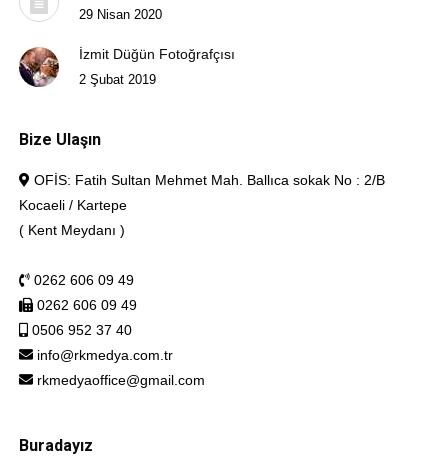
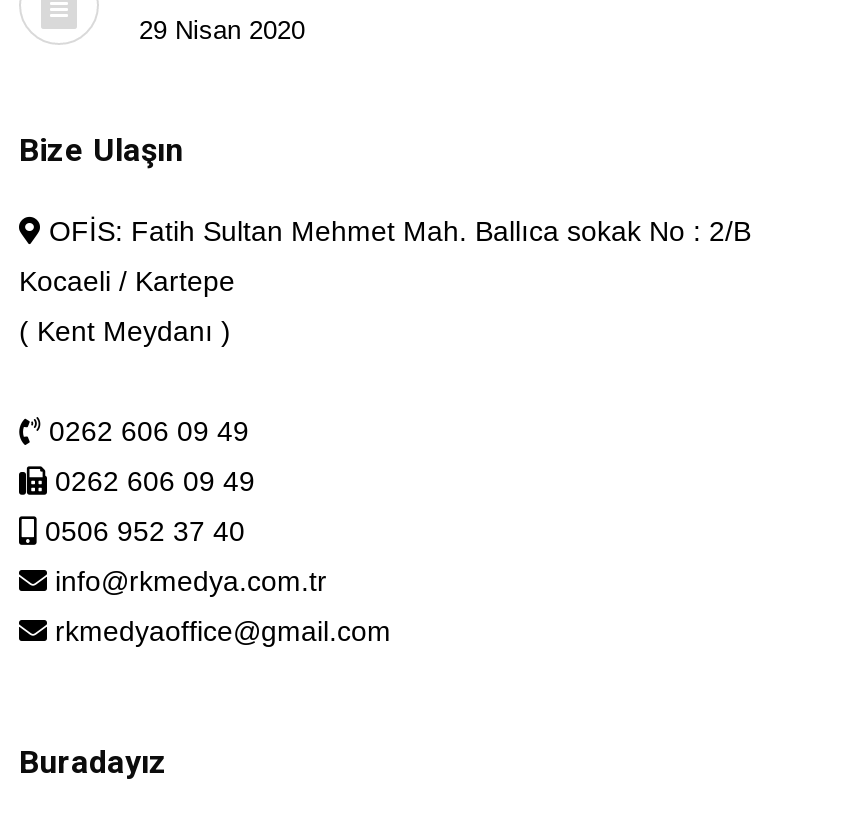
- [image]
- İzmit Düğün Fotoğrafçısı
- 2 Şubat 2019
